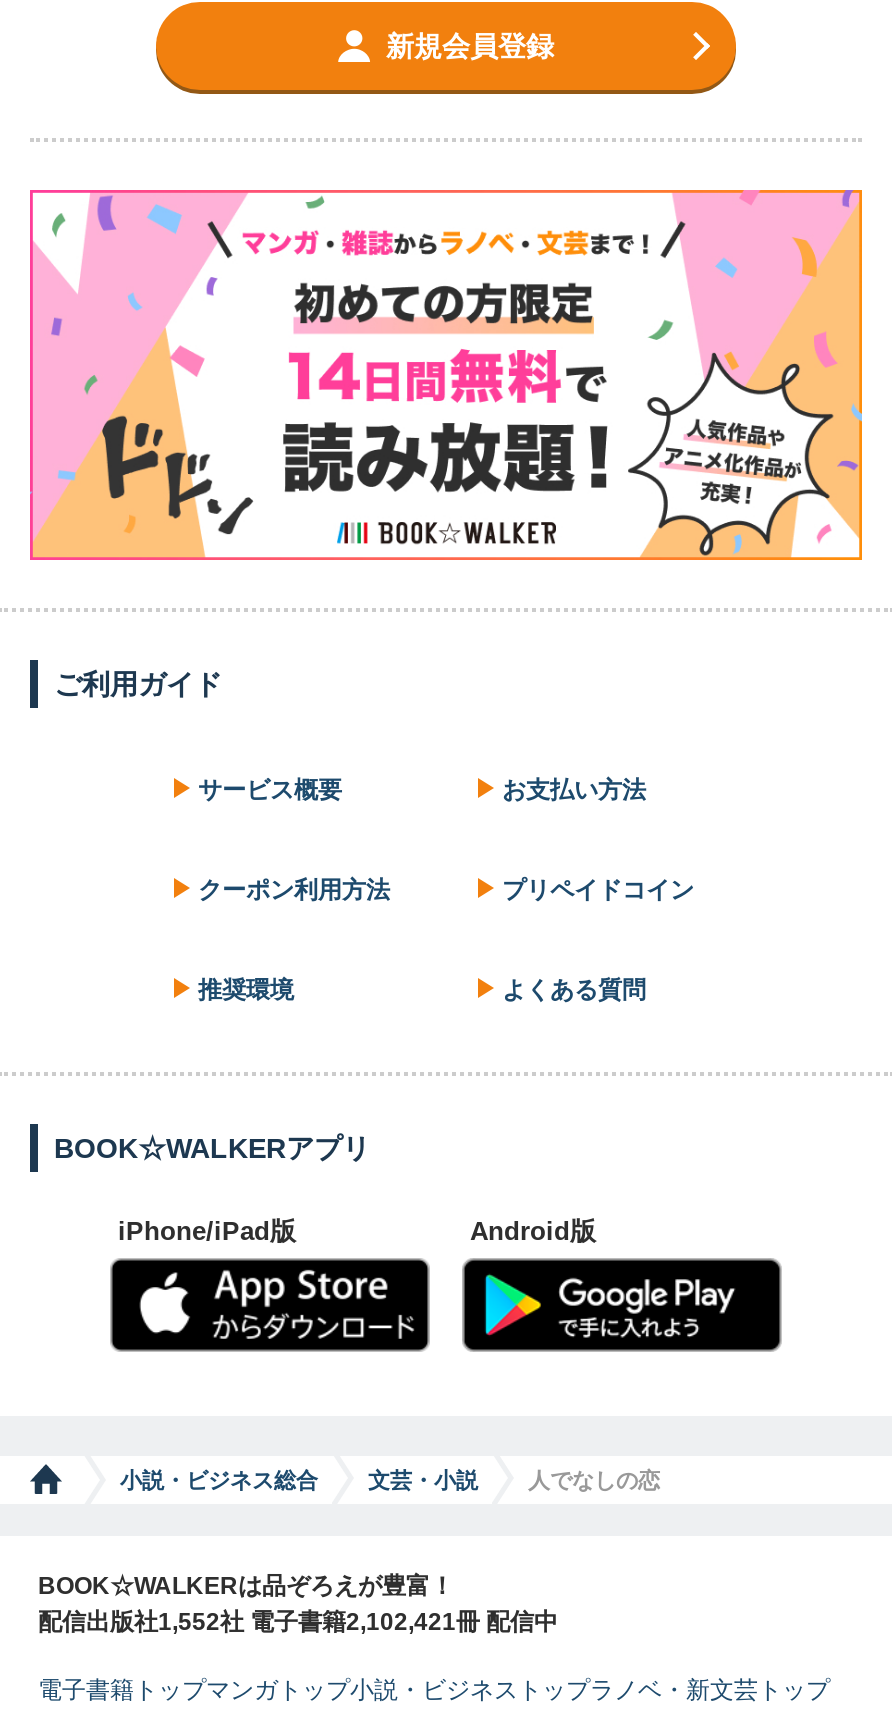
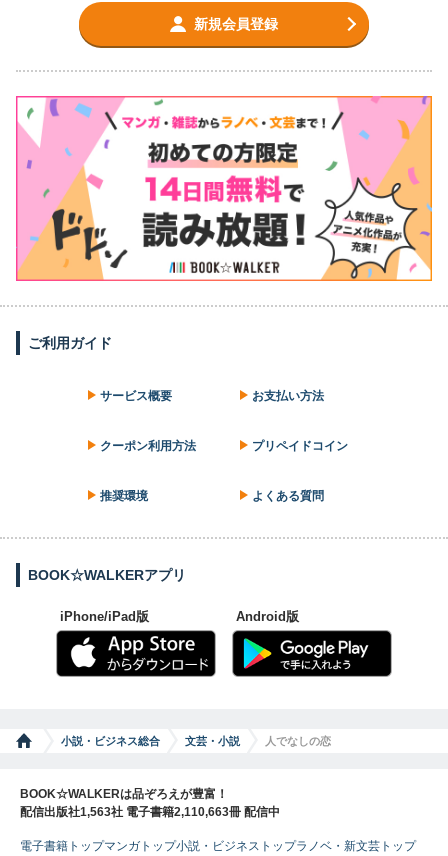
- 配信出版社1,552社 電子書籍2,102,421冊 配信中
+ 配信出版社1,563社 電子書籍2,110,663冊 配信中
